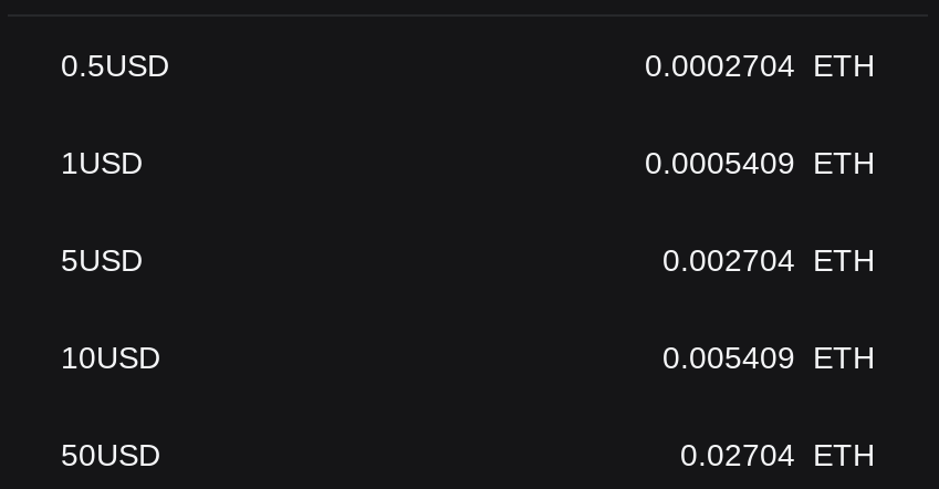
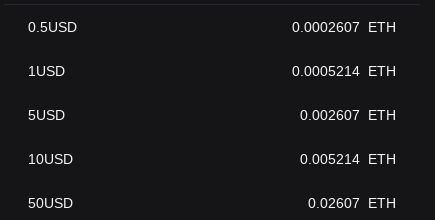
- 0.0002704 ETH
+ 0.0002607 ETH

- 0.0005409 ETH
+ 0.0005214 ETH

- 0.002704 ETH
+ 0.002607 ETH

- 0.005409 ETH
+ 0.005214 ETH

- 0.02704 ETH
+ 0.02607 ETH
